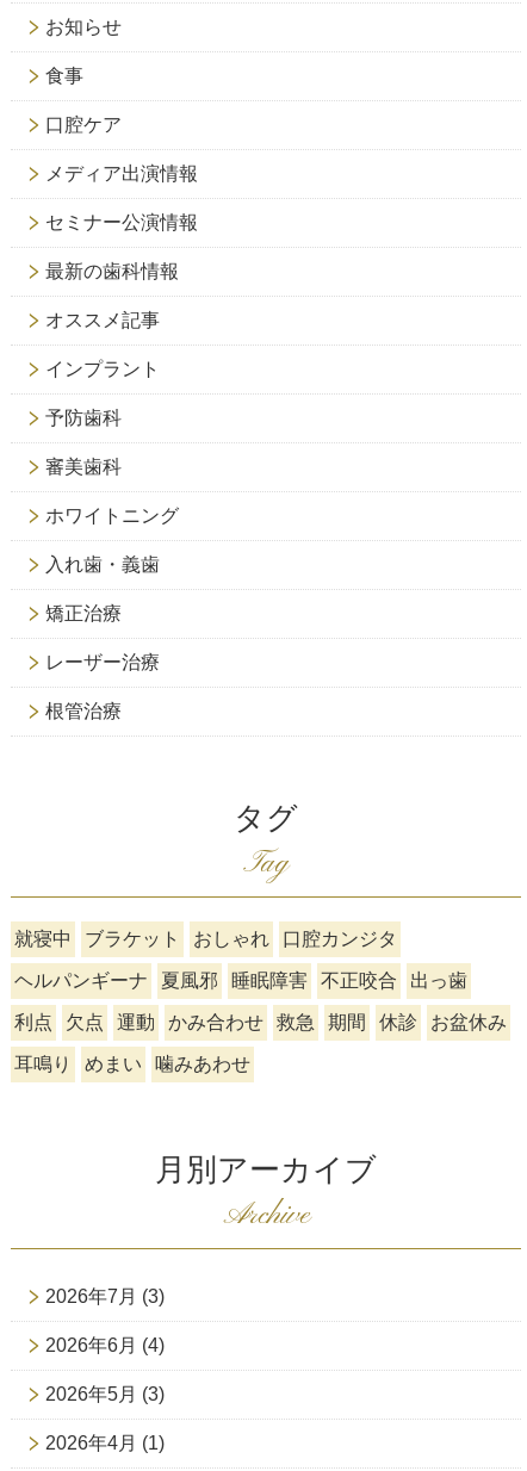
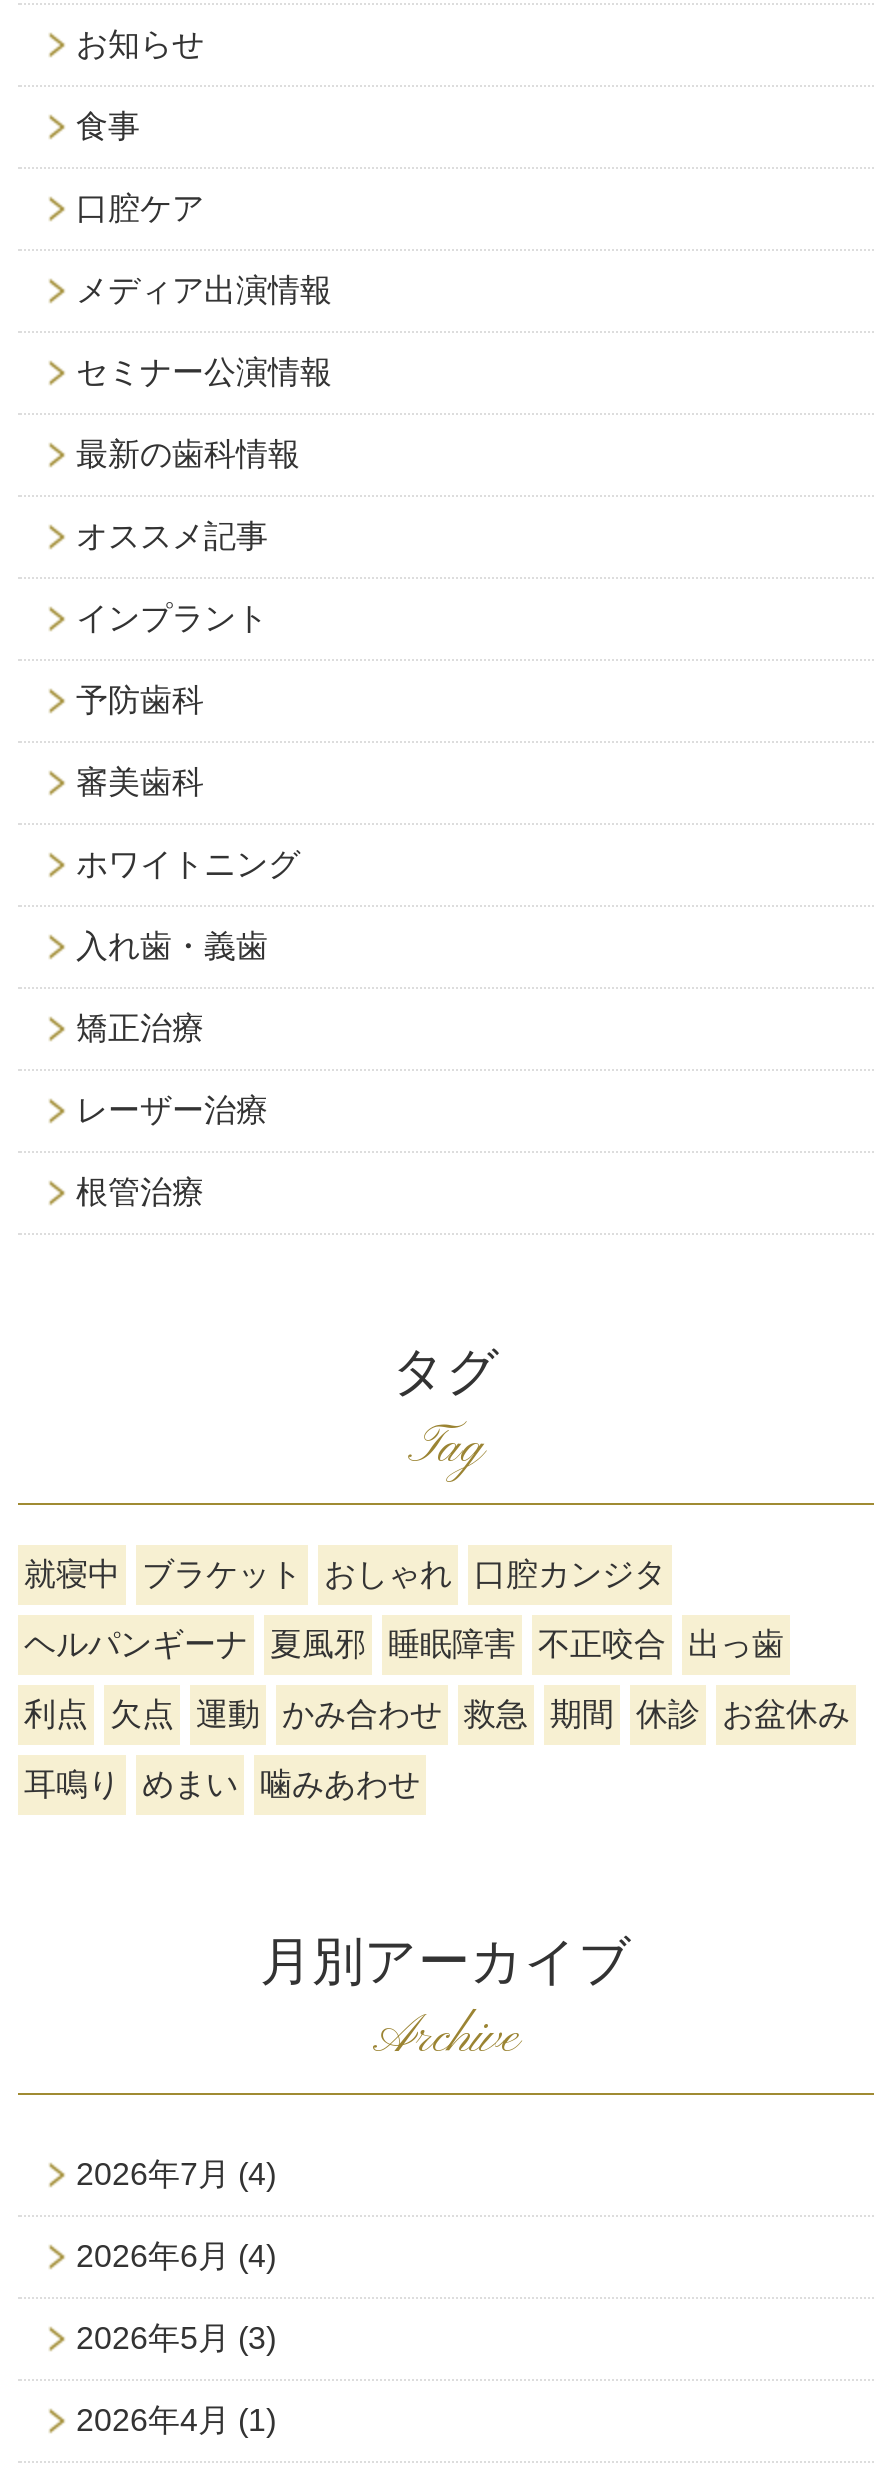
- 2026年7月(3)
+ 2026年7月(4)
